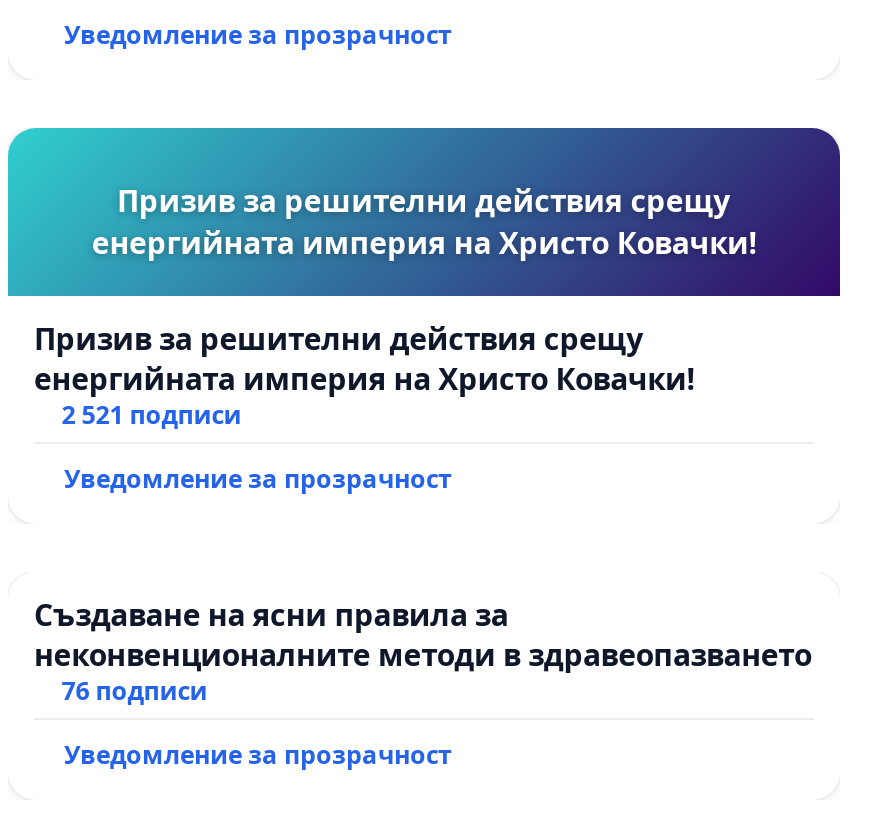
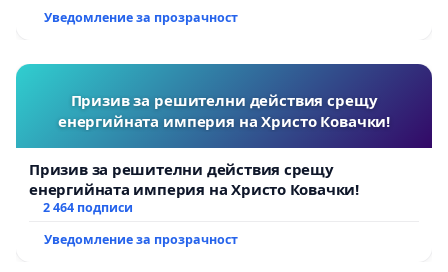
- 2 521 подписи
- Уведомление за прозрачност
- Създаване на ясни правила за
- неконвенционалните методи в здравеопазването
- 76 подписи
+ 2 464 подписи
